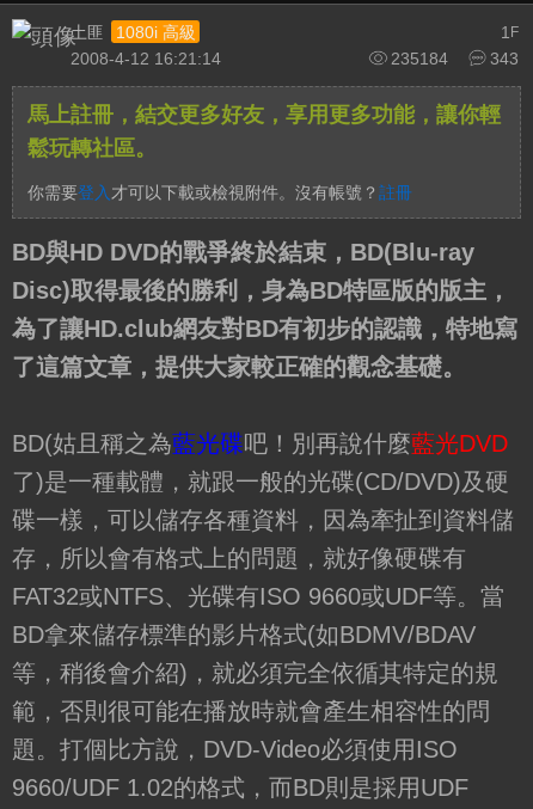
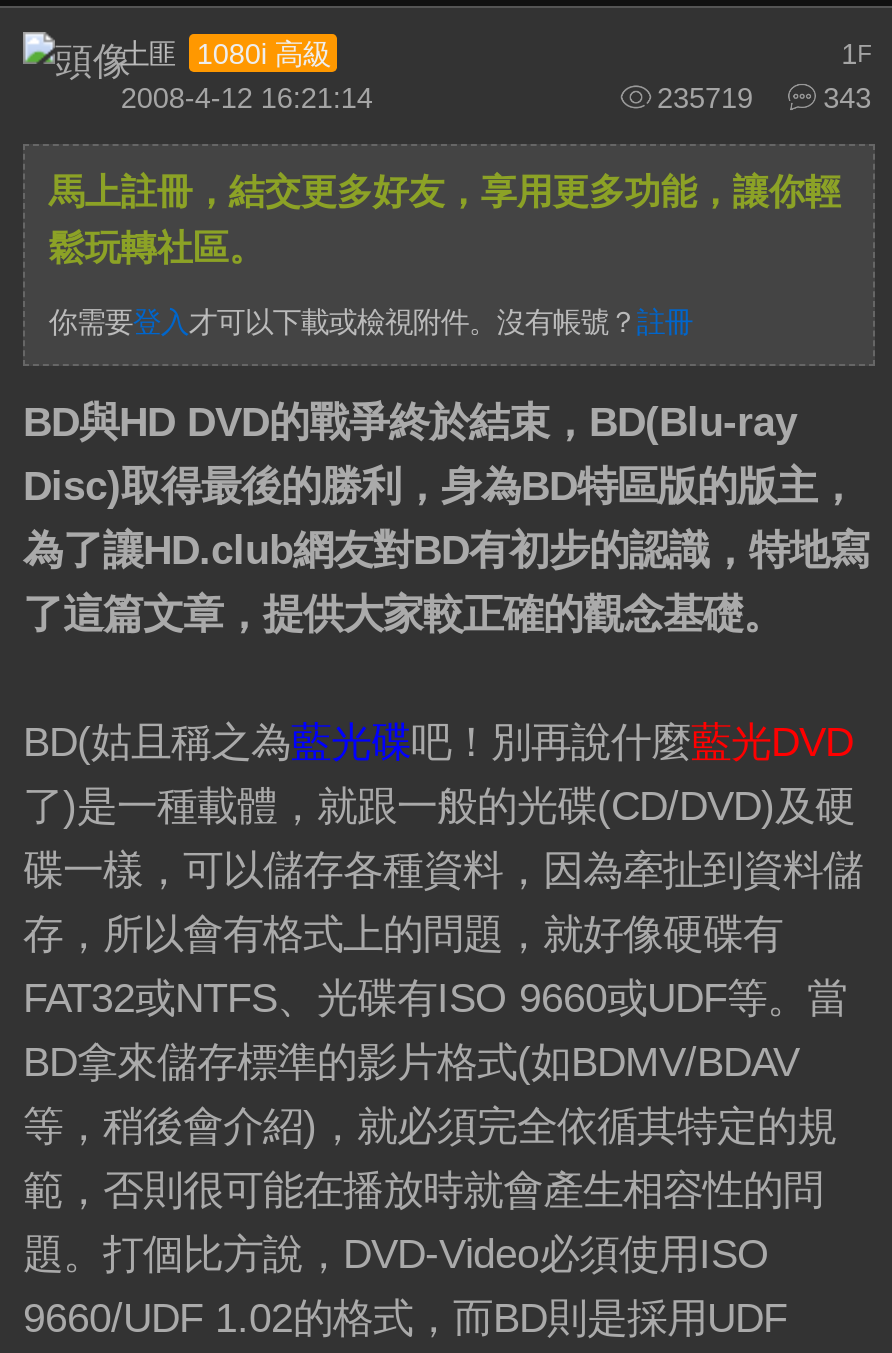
- 235184 343
+ 235719 343
